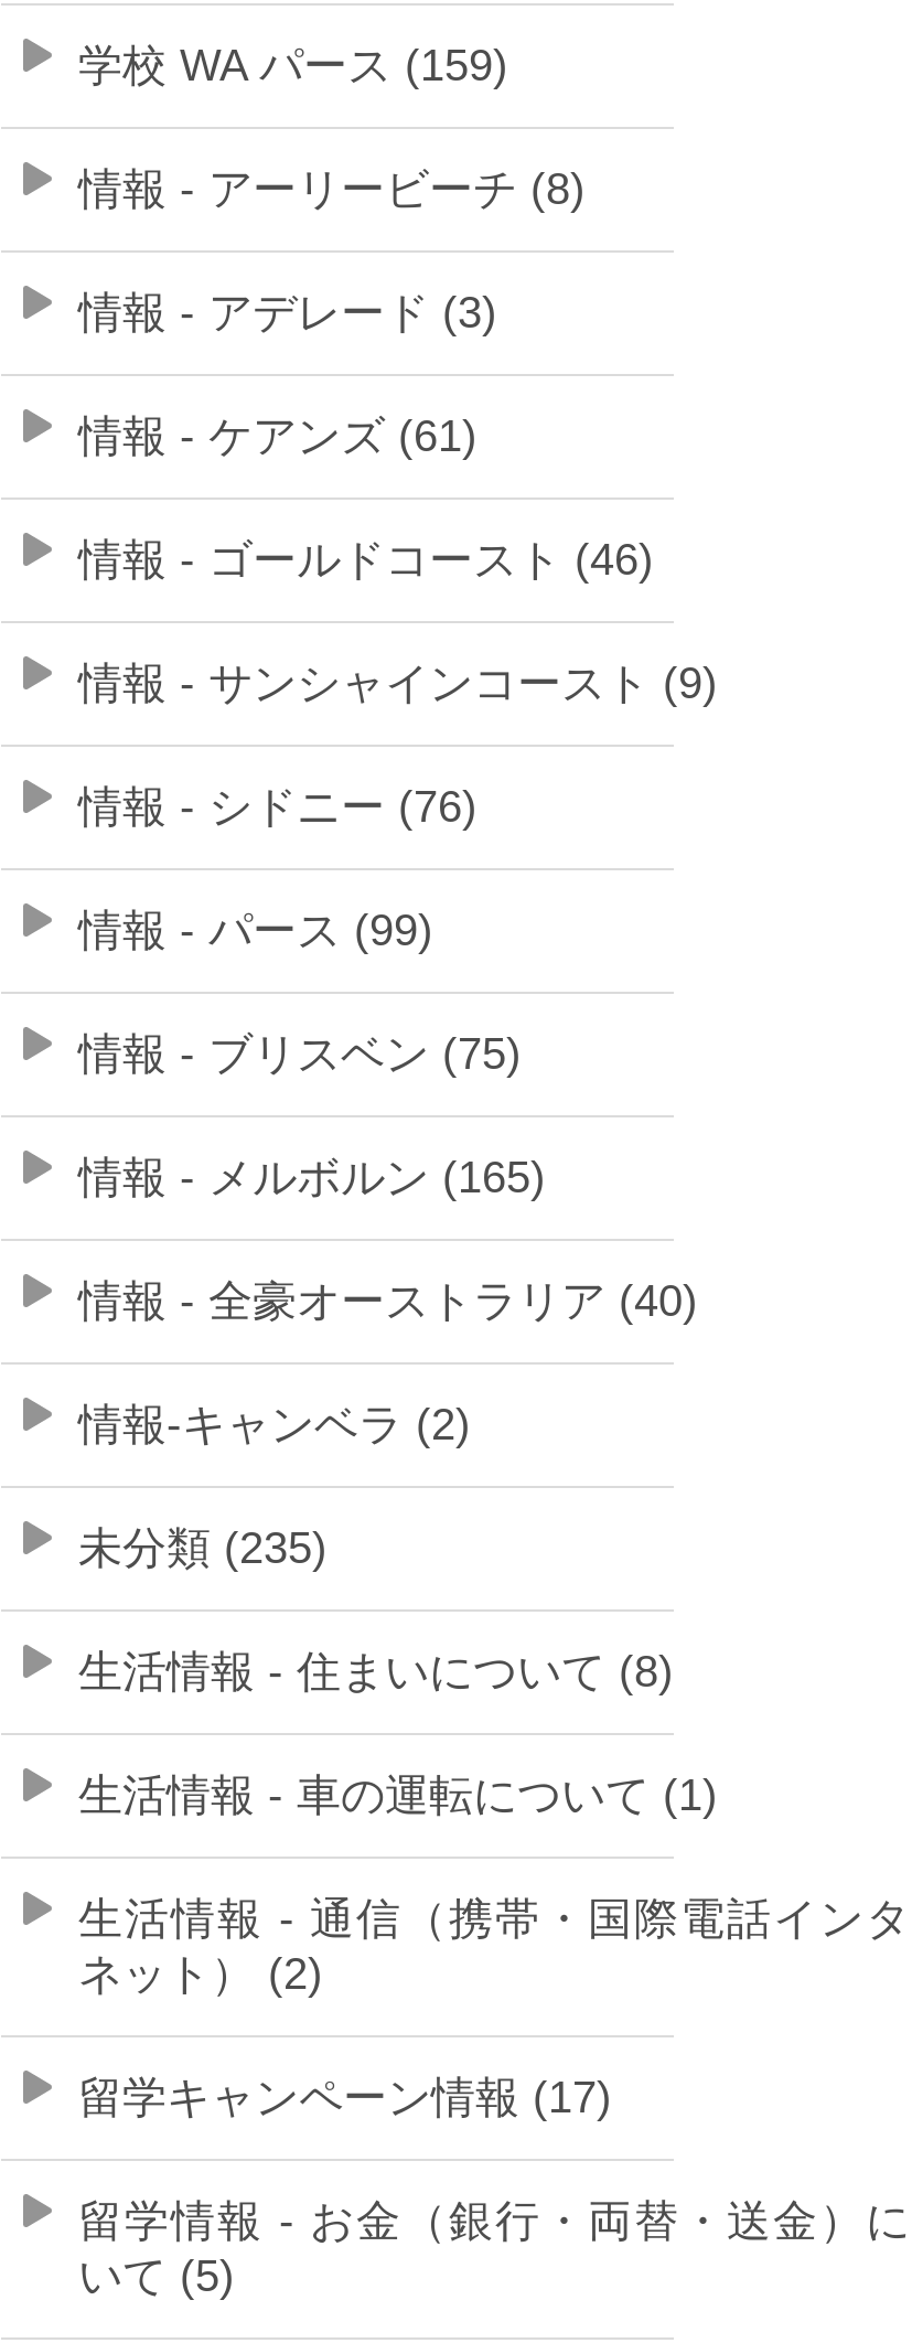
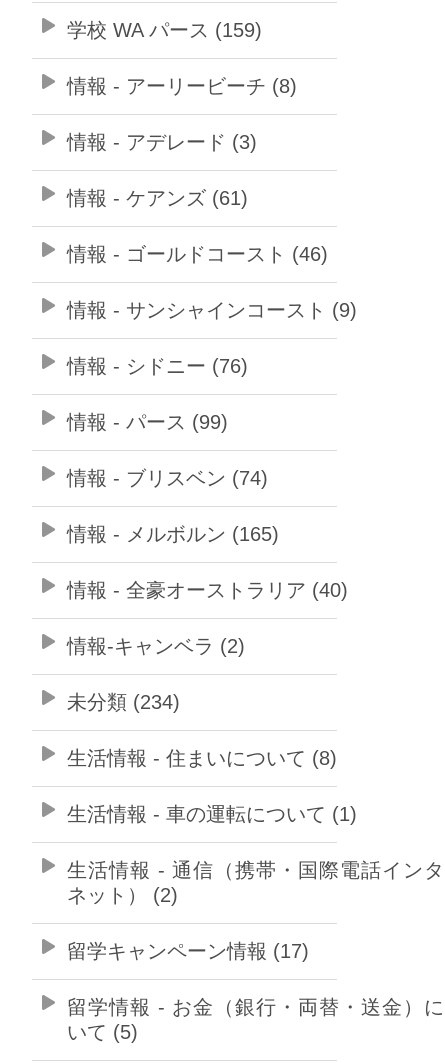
- 情報 - ブリスベン (75)
+ 情報 - ブリスベン (74)

- 未分類 (235)
+ 未分類 (234)
